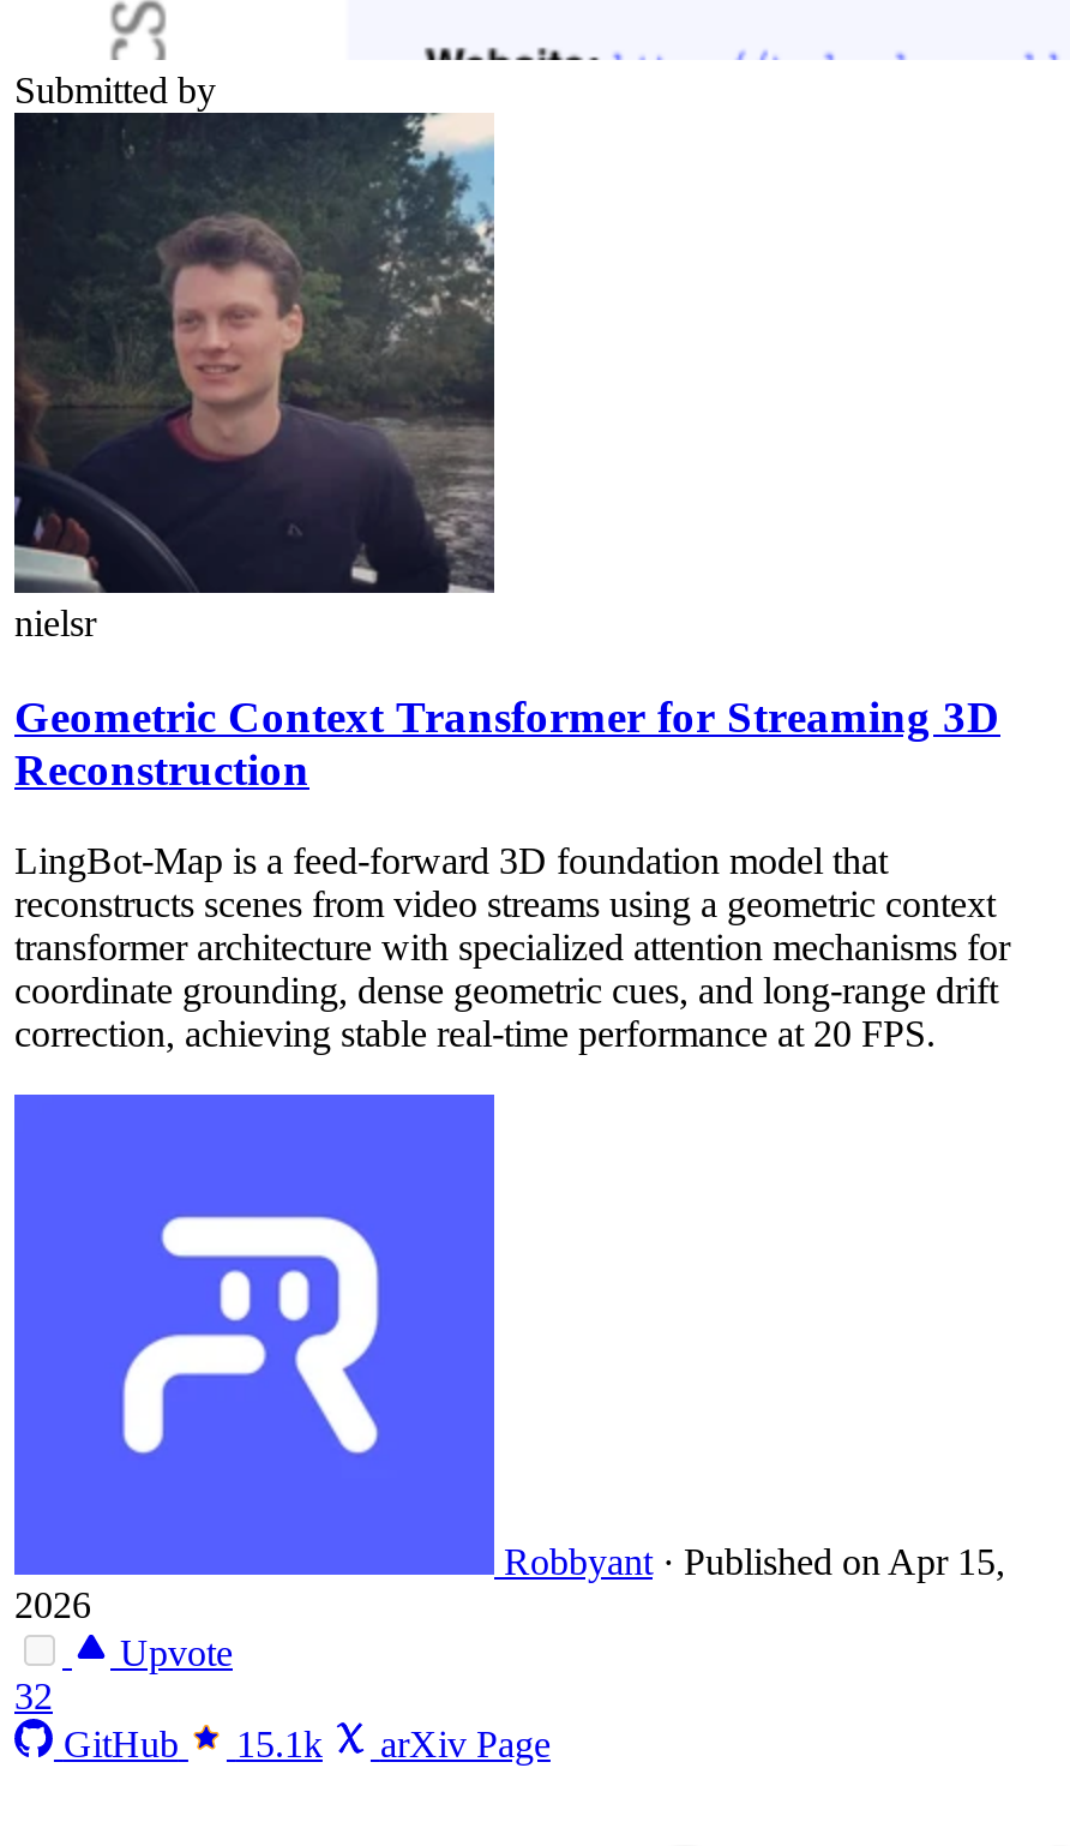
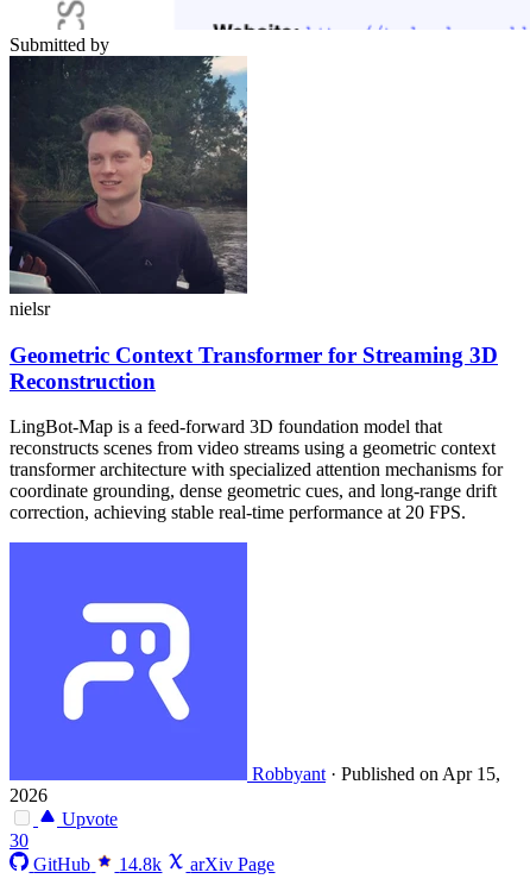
- 32
+ 30

- GitHub 15.1k arXiv Page
+ GitHub 14.8k arXiv Page
